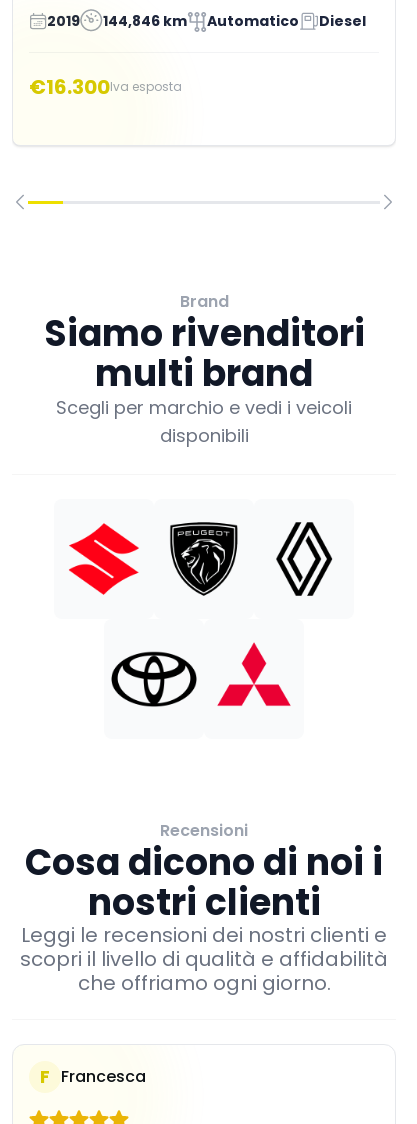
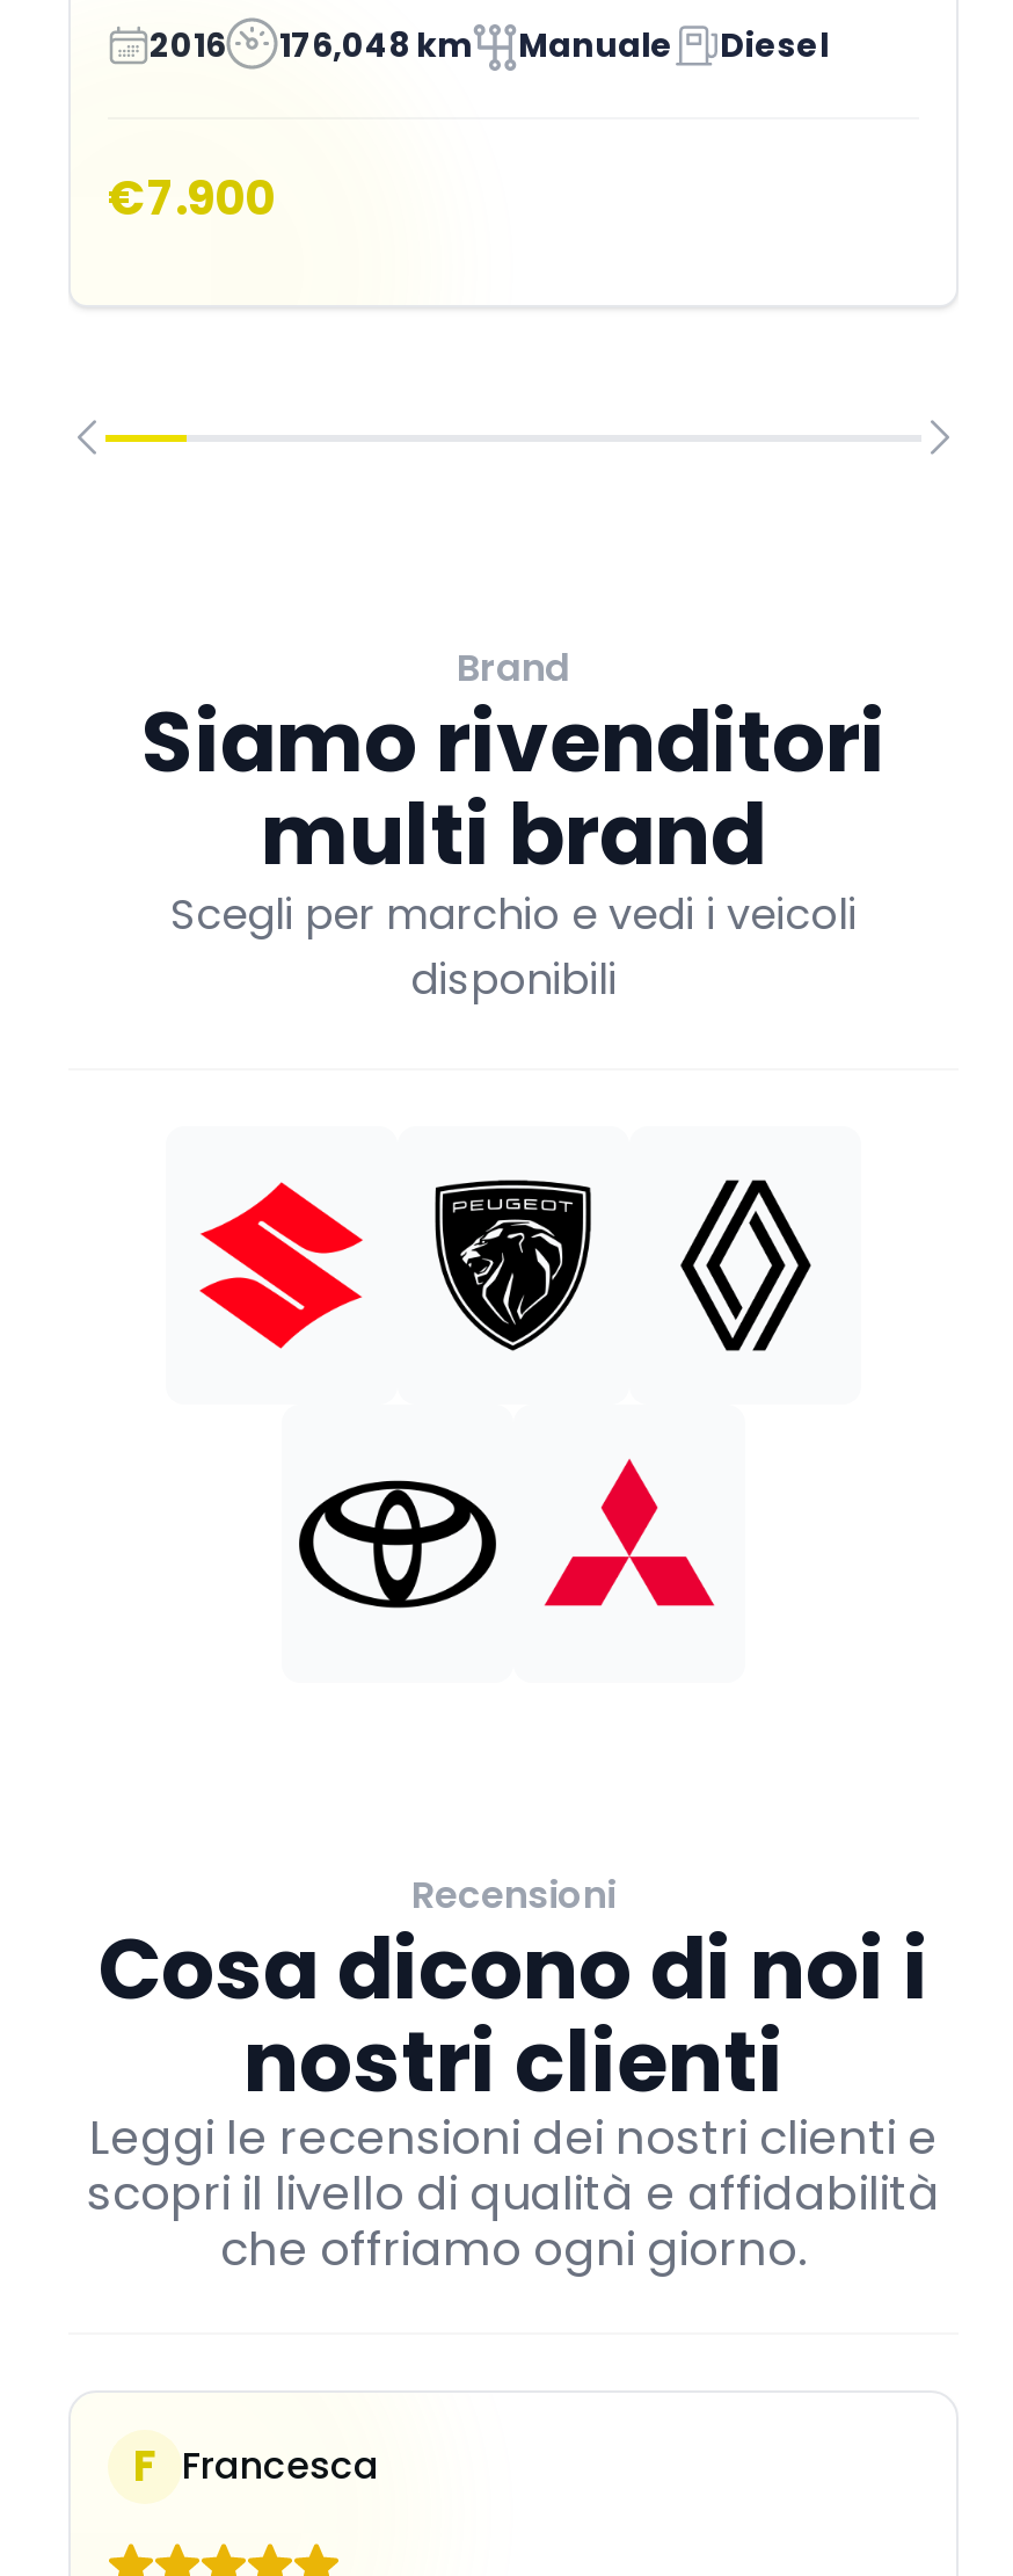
- 2019
- 144,846 km
- Automatico
+ 2016
+ 176,048 km
+ Manuale

- €16.300Iva esposta
+ €7.900
